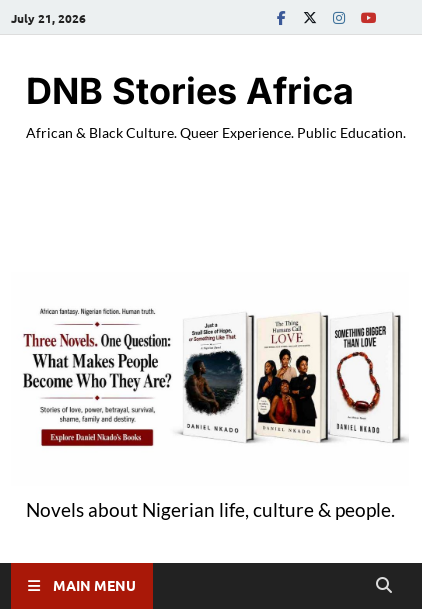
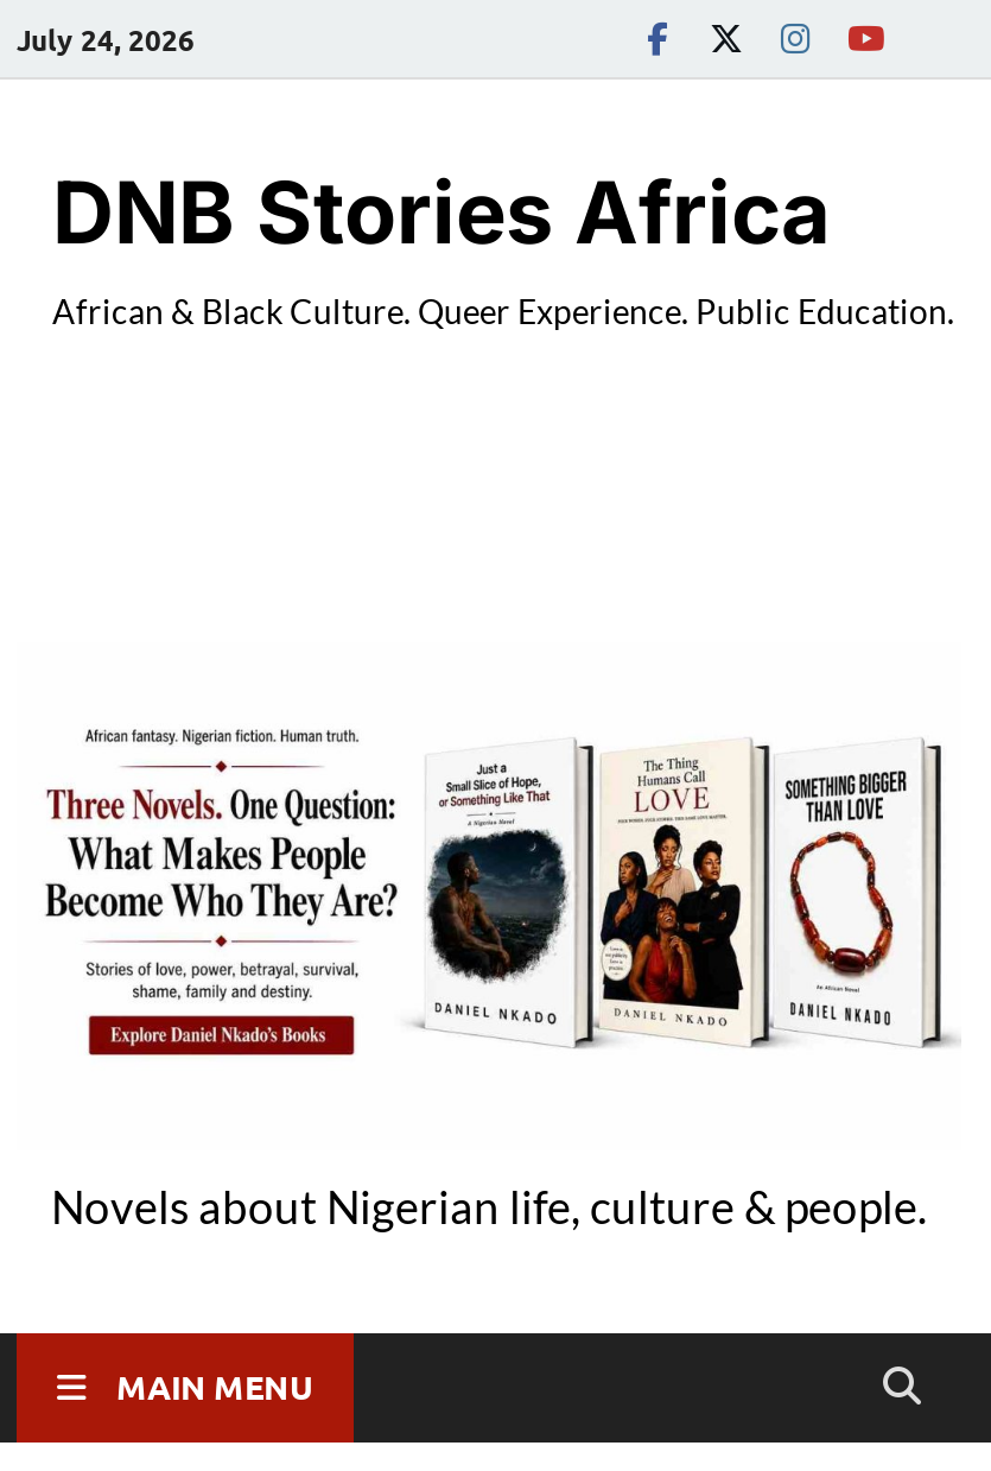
- July 21, 2026
+ July 24, 2026
